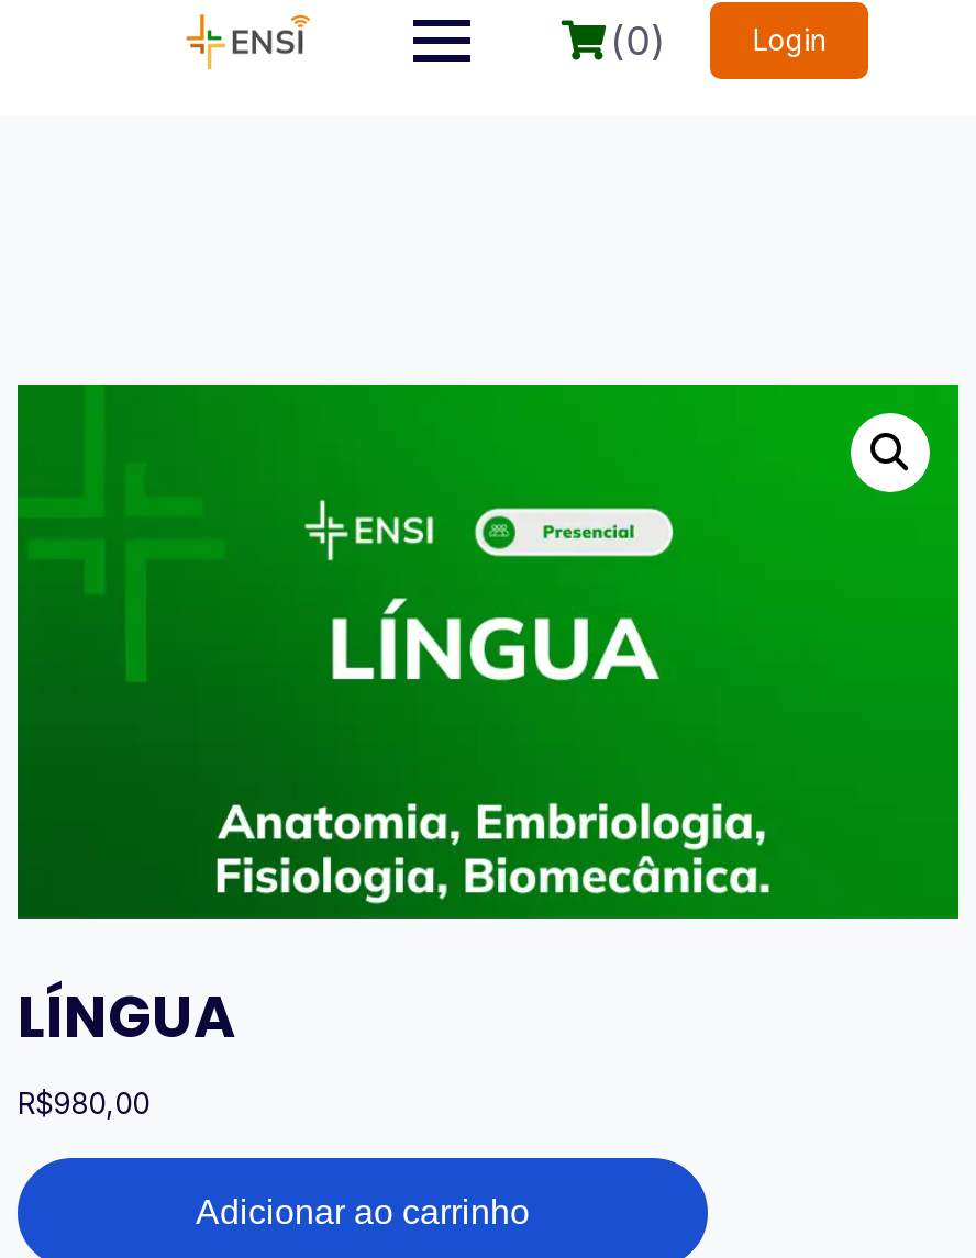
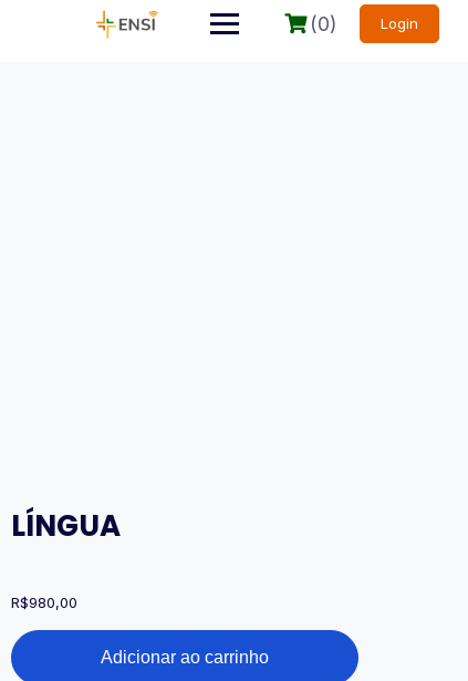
- [image]
